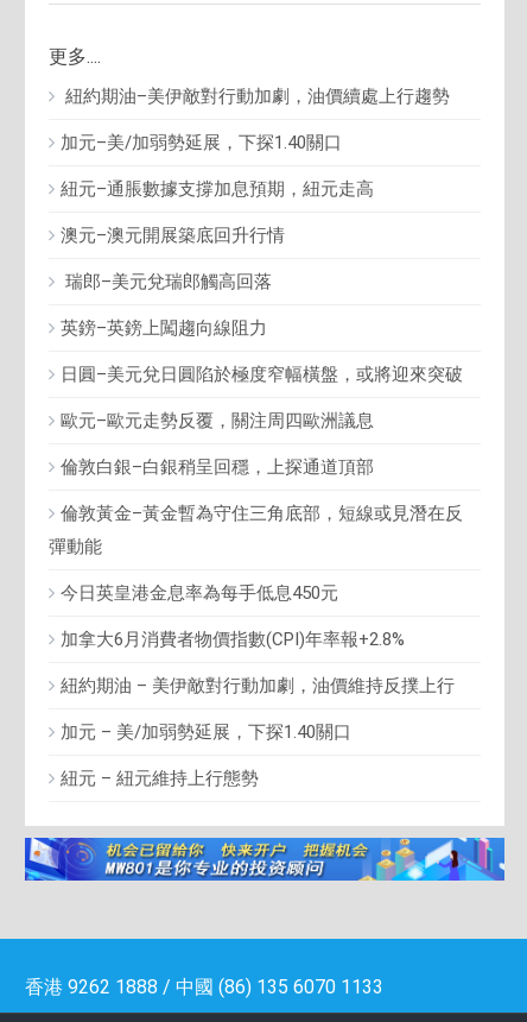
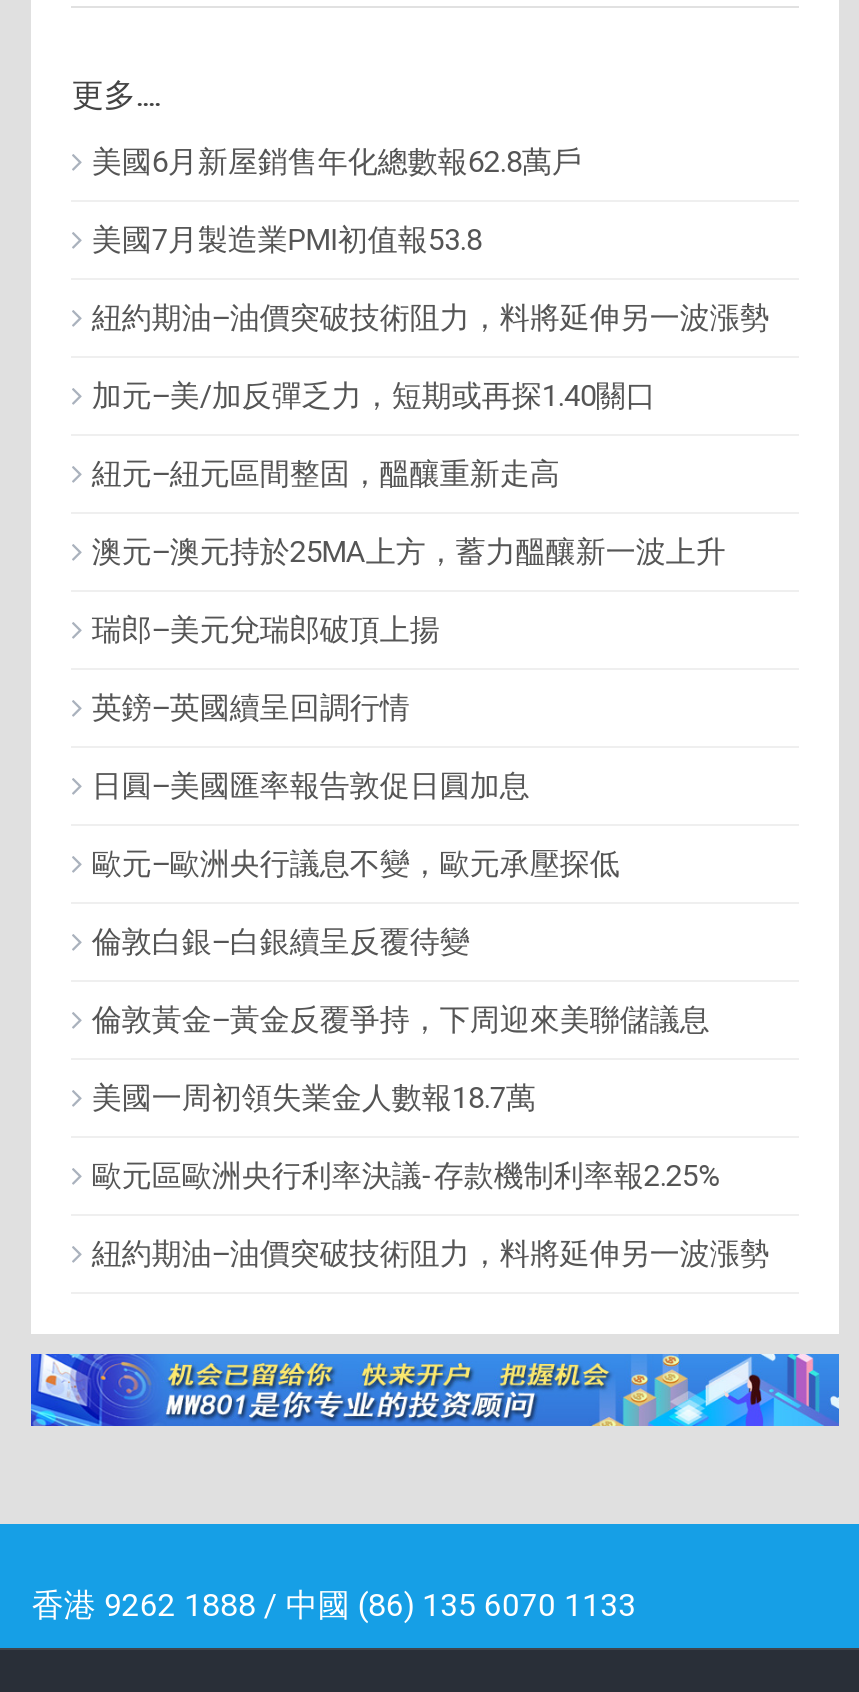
- 紐約期油–美伊敵對行動加劇，油價續處上行趨勢
- 加元–美/加弱勢延展，下探1.40關口
- 紐元–通脹數據支撐加息預期，紐元走高
- 澳元–澳元開展築底回升行情
- 瑞郎–美元兌瑞郎觸高回落
- 英鎊–英鎊上闖趨向線阻力
- 日圓–美元兌日圓陷於極度窄幅橫盤，或將迎來突破
- 歐元–歐元走勢反覆，關注周四歐洲議息
- 倫敦白銀–白銀稍呈回穩，上探通道頂部
- 倫敦黃金–黃金暫為守住三角底部，短線或見潛在反
- 彈動能
- 今日英皇港金息率為每手低息450元
- 加拿大6月消費者物價指數(CPI)年率報+2.8%
- 紐約期油 – 美伊敵對行動加劇，油價維持反撲上行
- 加元 – 美/加弱勢延展，下探1.40關口
- 紐元 – 紐元維持上行態勢
+ 美國6月新屋銷售年化總數報62.8萬戶
+ 美國7月製造業PMI初值報53.8
+ 紐約期油–油價突破技術阻力，料將延伸另一波漲勢
+ 加元–美/加反彈乏力，短期或再探1.40關口
+ 紐元–紐元區間整固，醞釀重新走高
+ 澳元–澳元持於25MA上方，蓄力醞釀新一波上升
+ 瑞郎–美元兌瑞郎破頂上揚
+ 英鎊–英國續呈回調行情
+ 日圓–美國匯率報告敦促日圓加息
+ 歐元–歐洲央行議息不變，歐元承壓探低
+ 倫敦白銀–白銀續呈反覆待變
+ 倫敦黃金–黃金反覆爭持，下周迎來美聯儲議息
+ 美國一周初領失業金人數報18.7萬
+ 歐元區歐洲央行利率決議-存款機制利率報2.25%
+ 紐約期油–油價突破技術阻力，料將延伸另一波漲勢
